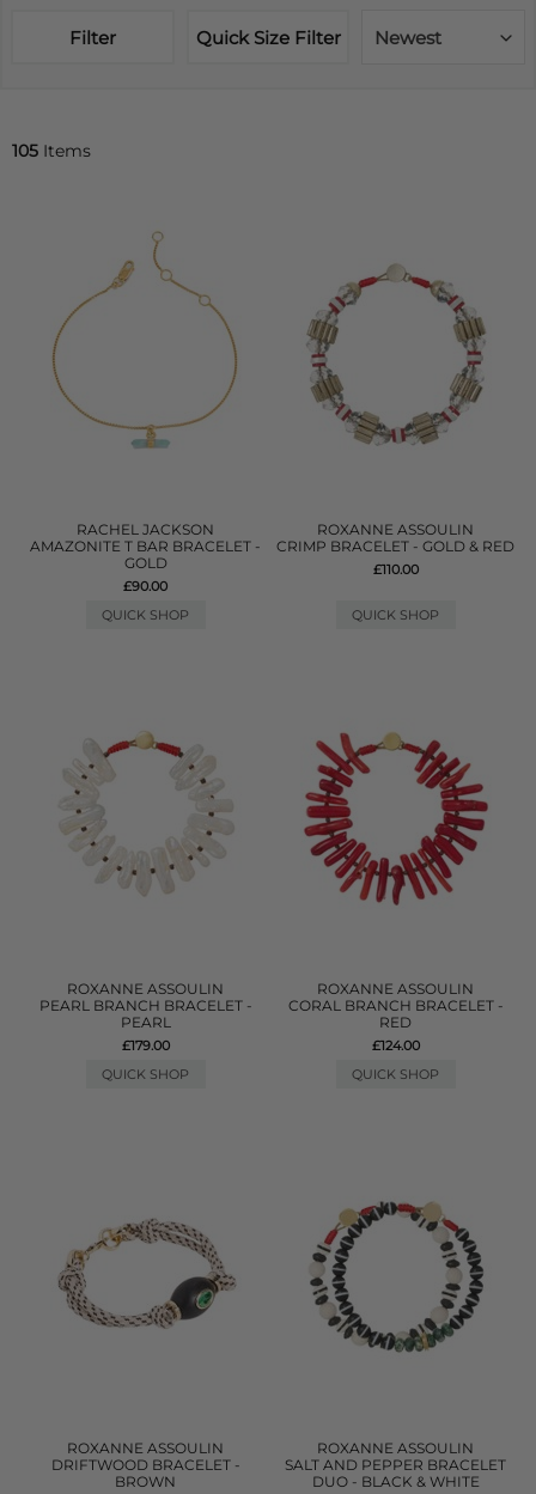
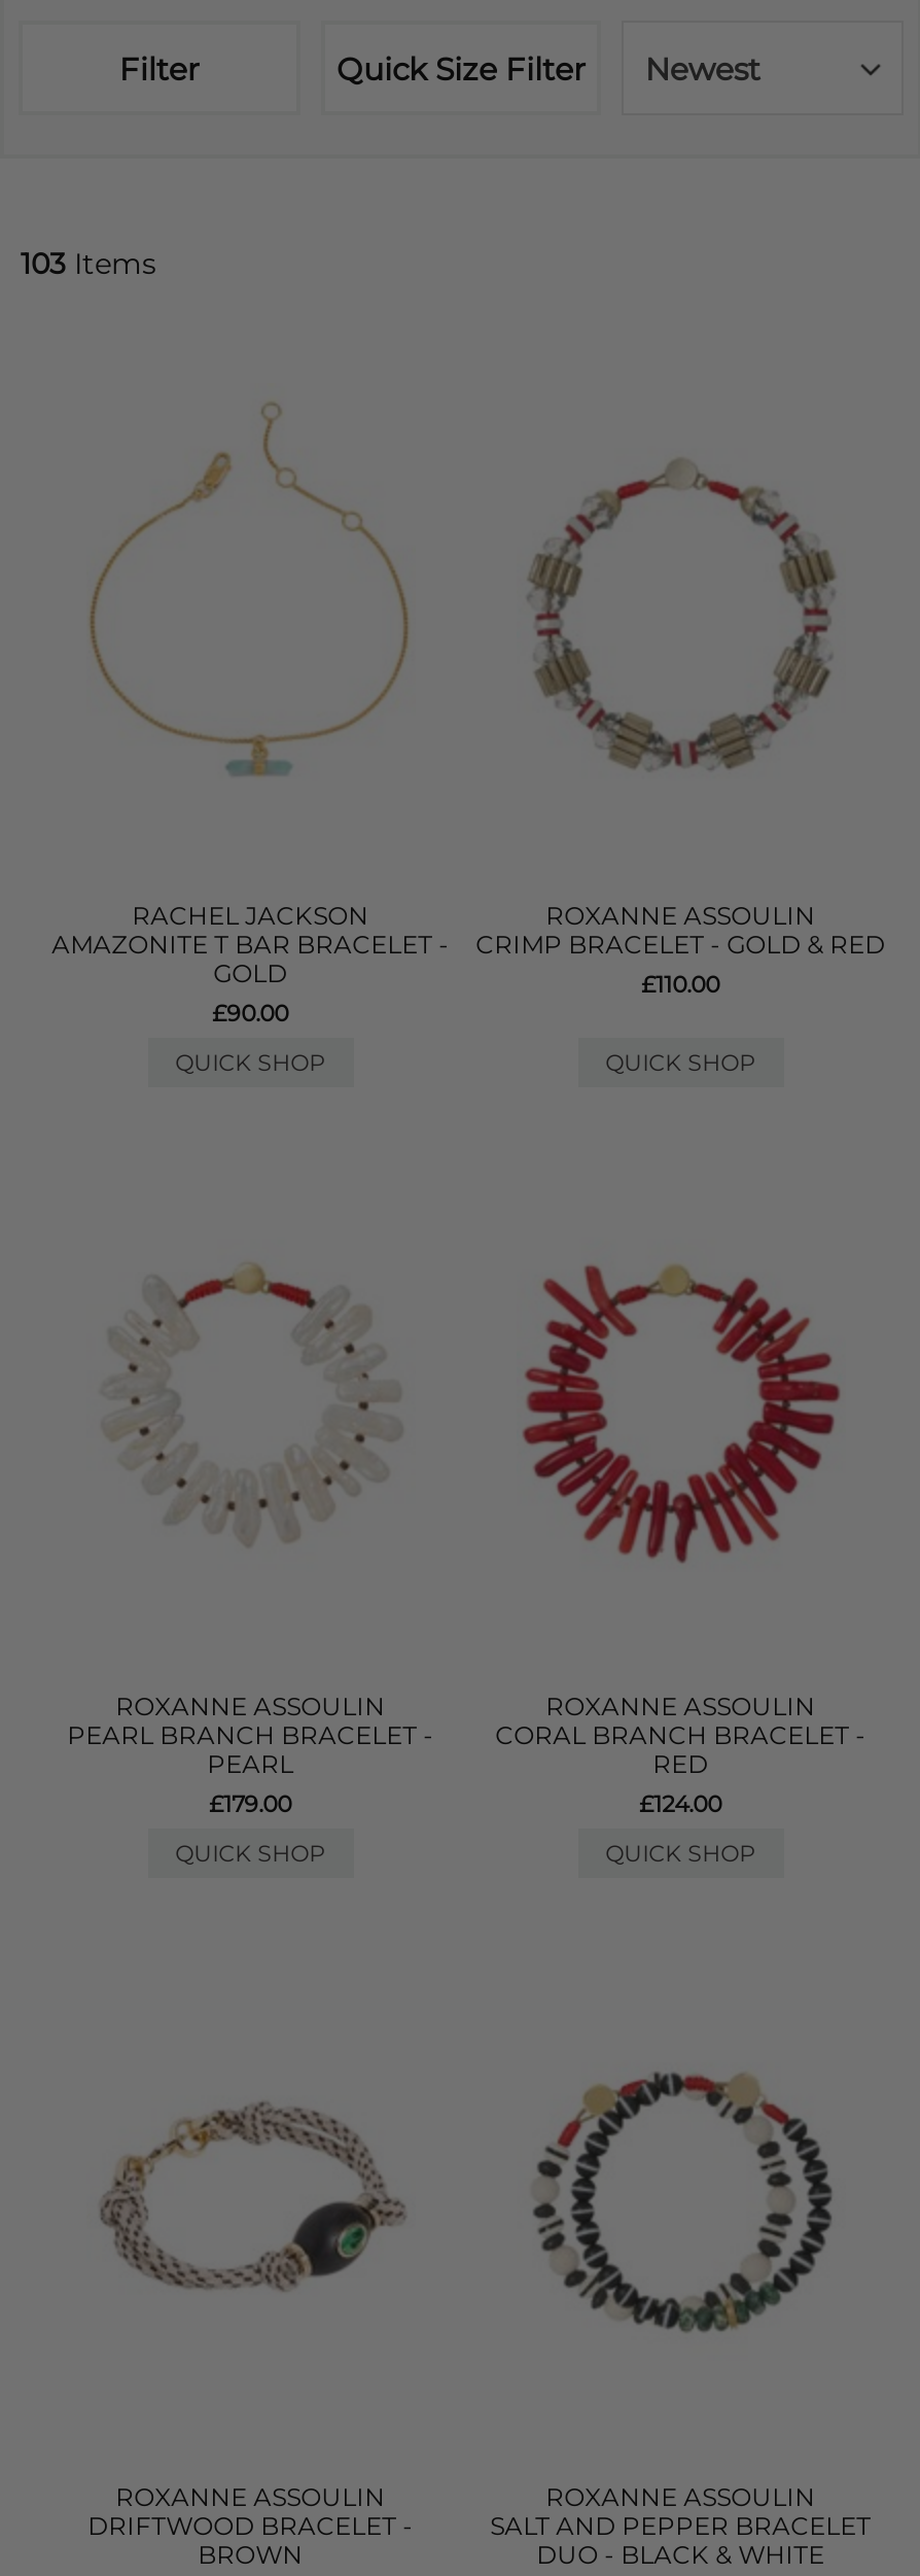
- 105 Items
+ 103 Items
